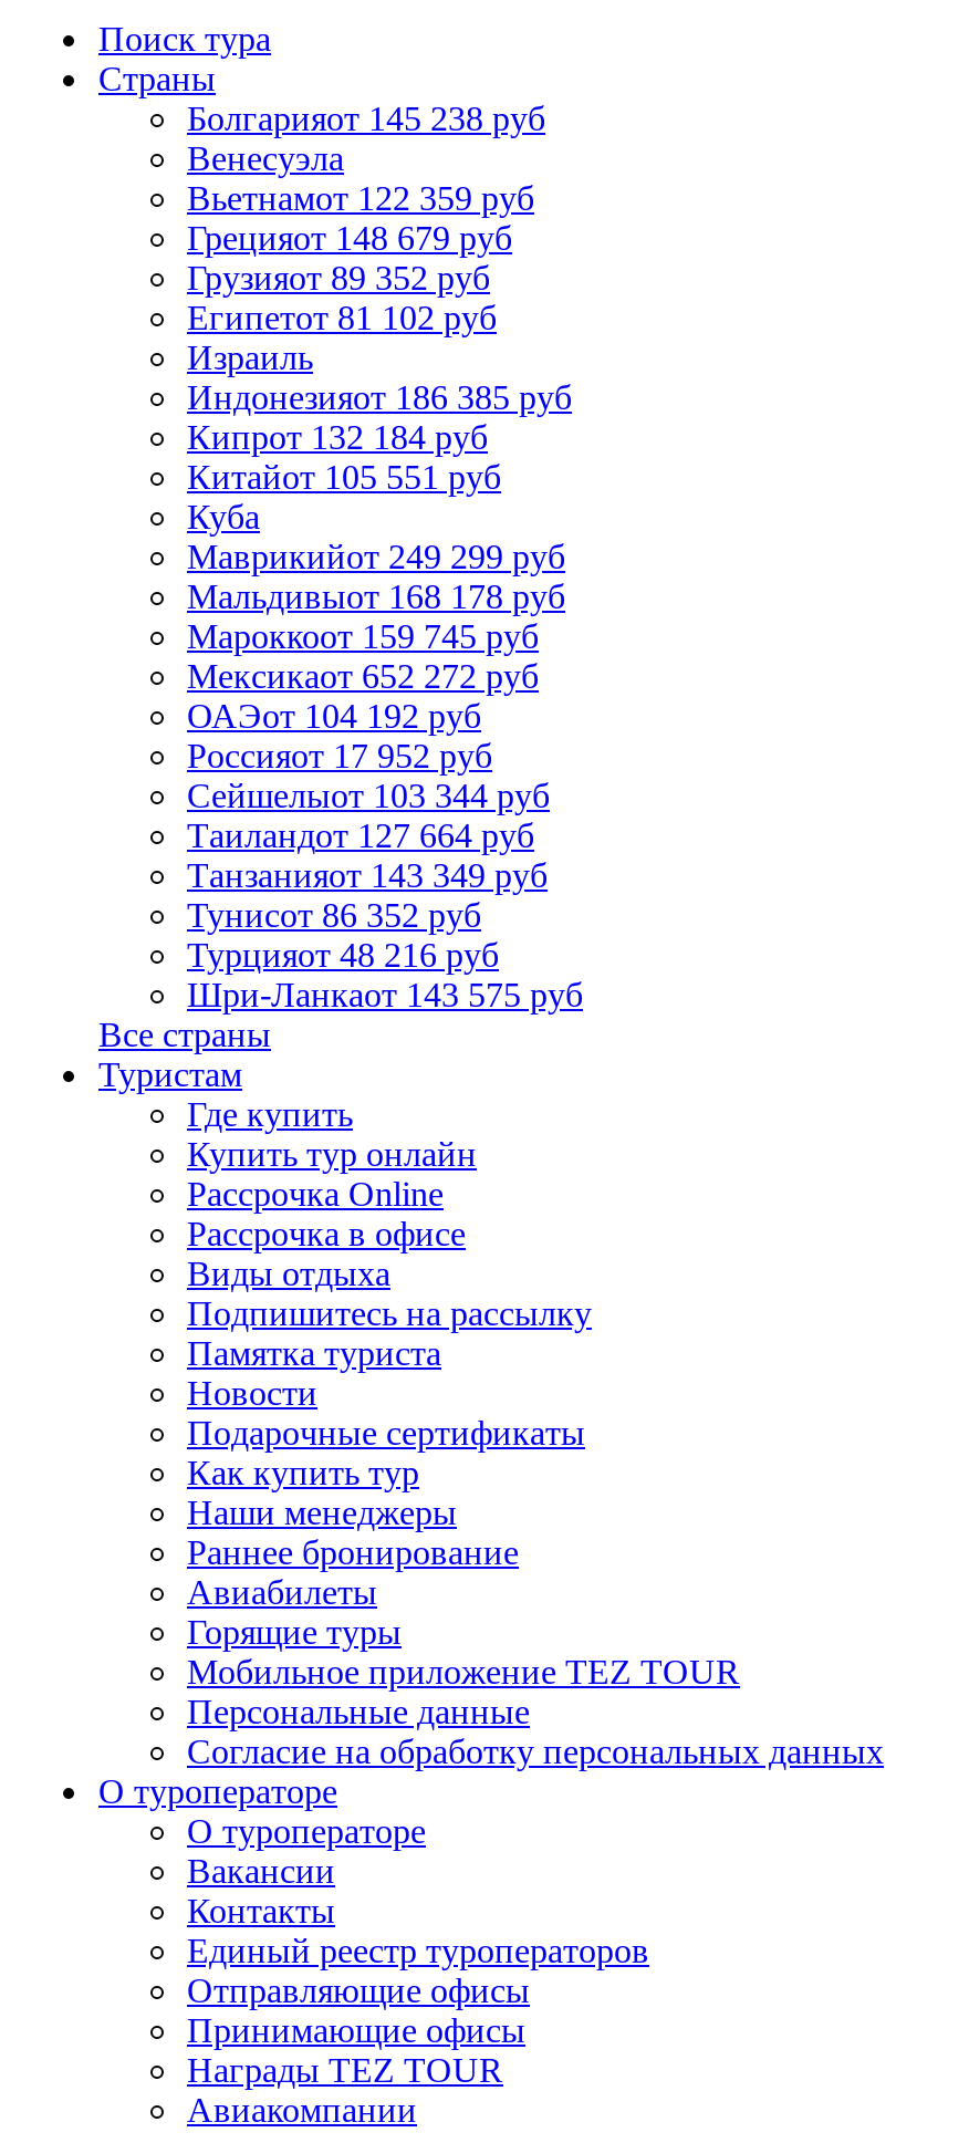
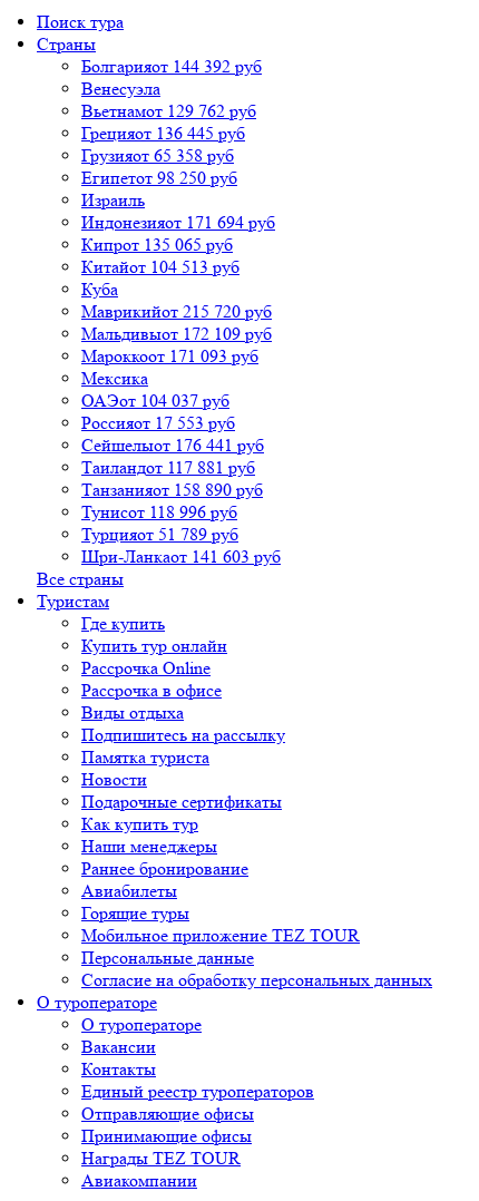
- Болгарияот 145 238 руб
+ Болгарияот 144 392 руб

- Вьетнамот 122 359 руб
+ Вьетнамот 129 762 руб

- Грецияот 148 679 руб
+ Грецияот 136 445 руб

- Грузияот 89 352 руб
+ Грузияот 65 358 руб

- Египетот 81 102 руб
+ Египетот 98 250 руб

- Индонезияот 186 385 руб
+ Индонезияот 171 694 руб

- Кипрот 132 184 руб
+ Кипрот 135 065 руб

- Китайот 105 551 руб
+ Китайот 104 513 руб

- Маврикийот 249 299 руб
- Мальдивыот 168 178 руб
- Мароккоот 159 745 руб
- Мексикаот 652 272 руб
- ОАЭот 104 192 руб
- Россияот 17 952 руб
- Сейшелыот 103 344 руб
- Таиландот 127 664 руб
- Танзанияот 143 349 руб
- Тунисот 86 352 руб
- Турцияот 48 216 руб
- Шри-Ланкаот 143 575 руб
+ Маврикийот 215 720 руб
+ Мальдивыот 172 109 руб
+ Мароккоот 171 093 руб
+ Мексика
+ ОАЭот 104 037 руб
+ Россияот 17 553 руб
+ Сейшелыот 176 441 руб
+ Таиландот 117 881 руб
+ Танзанияот 158 890 руб
+ Тунисот 118 996 руб
+ Турцияот 51 789 руб
+ Шри-Ланкаот 141 603 руб
